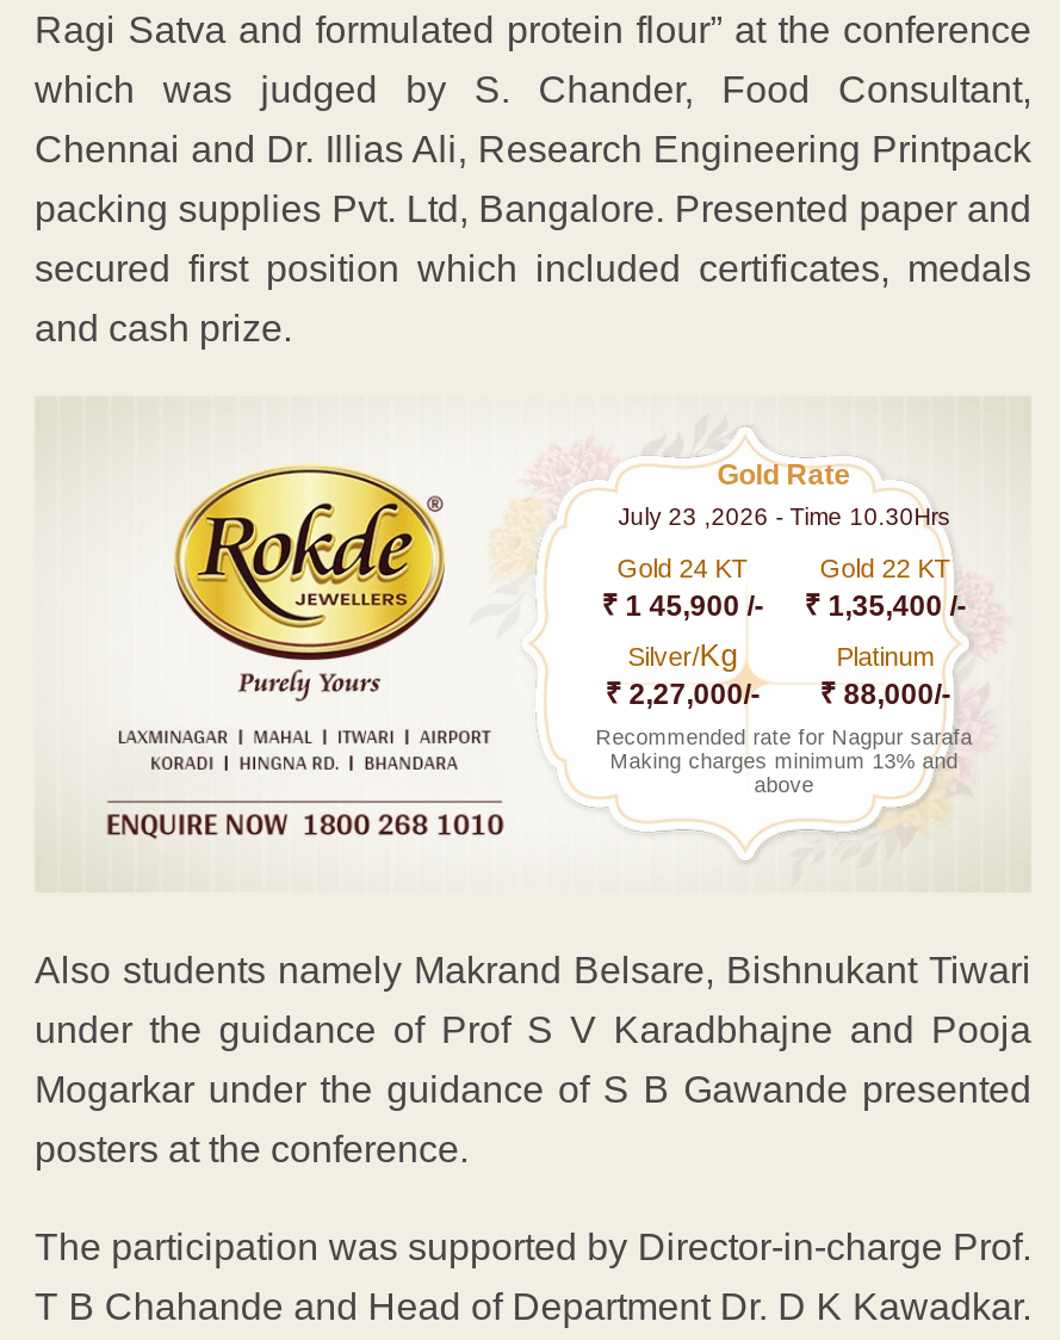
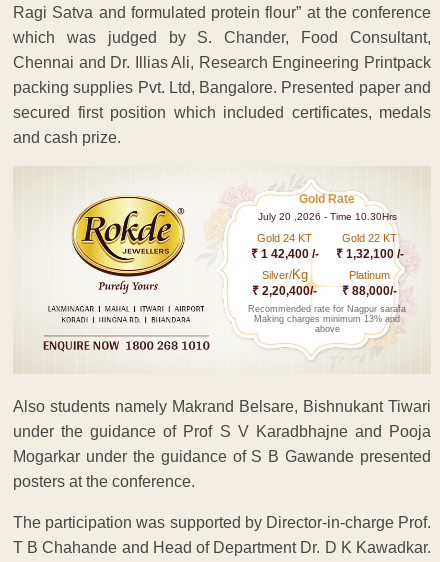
- July 23 ,2026 - Time 10.30Hrs
+ July 20 ,2026 - Time 10.30Hrs

- ₹ 1 45,900 /-
+ ₹ 1 42,400 /-

- ₹ 1,35,400 /-
+ ₹ 1,32,100 /-

- ₹ 2,27,000/- ₹ 88,000/-
+ ₹ 2,20,400/- ₹ 88,000/-
